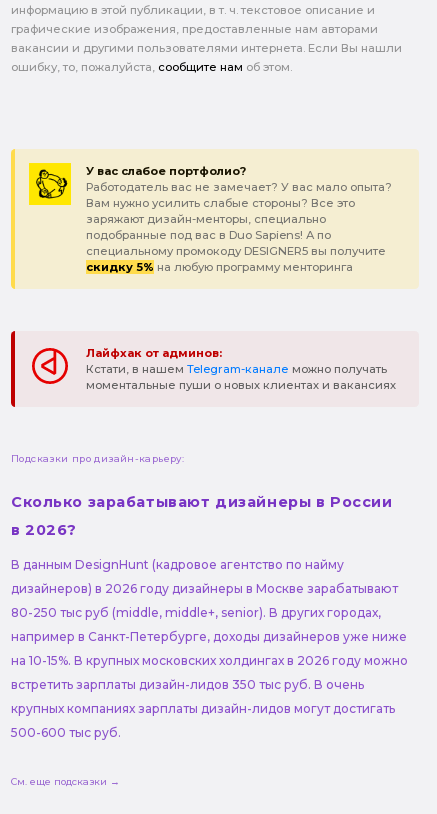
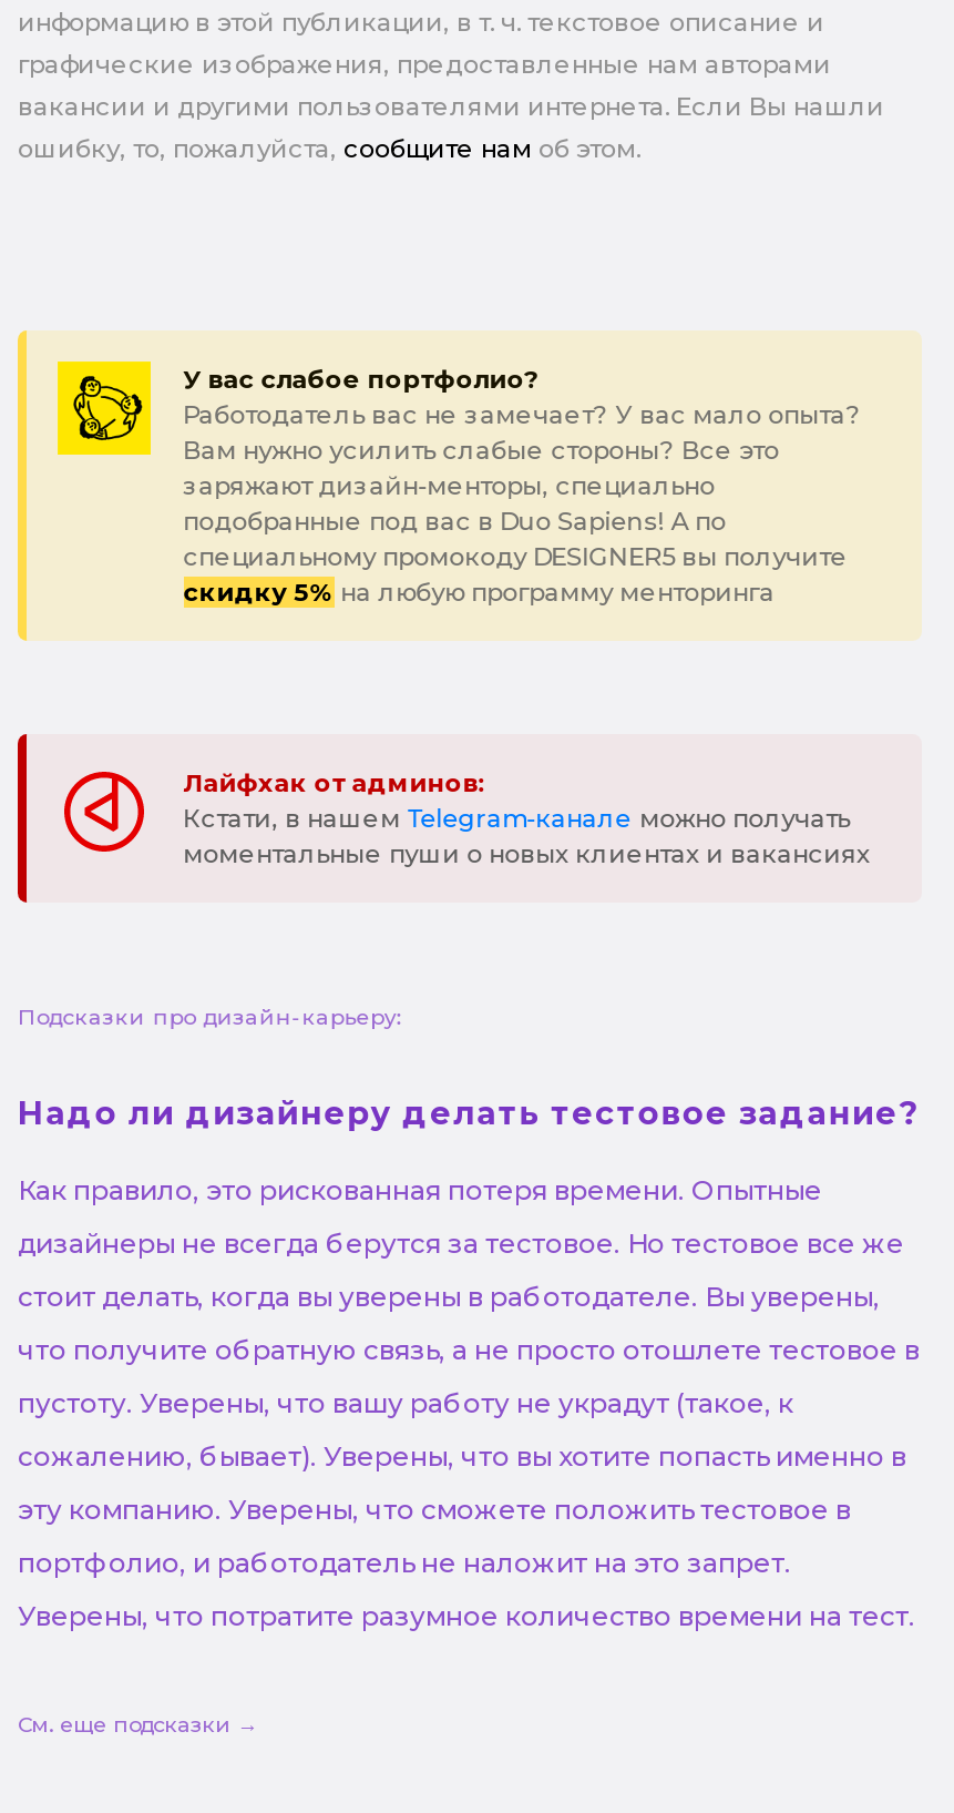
- Сколько зарабатывают дизайнеры в России
+ Надо ли дизайнеру делать тестовое задание?

- в 2026?
+ Как правило, это рискованная потеря времени. Опытные

- В данным DesignHunt (кадровое агентство по найму
+ дизайнеры не всегда берутся за тестовое. Но тестовое все же

- дизайнеров) в 2026 году дизайнеры в Москве зарабатывают
+ стоит делать, когда вы уверены в работодателе. Вы уверены,

- 80-250 тыс руб (middle, middle+, senior). В других городах,
+ что получите обратную связь, а не просто отошлете тестовое в

- например в Санкт-Петербурге, доходы дизайнеров уже ниже
+ пустоту. Уверены, что вашу работу не украдут (такое, к

- на 10-15%. В крупных московских холдингах в 2026 году можно
+ сожалению, бывает). Уверены, что вы хотите попасть именно в

- встретить зарплаты дизайн-лидов 350 тыс руб. В очень
+ эту компанию. Уверены, что сможете положить тестовое в

- крупных компаниях зарплаты дизайн-лидов могут достигать
+ портфолио, и работодатель не наложит на это запрет.

- 500-600 тыс руб.
+ Уверены, что потратите разумное количество времени на тест.
